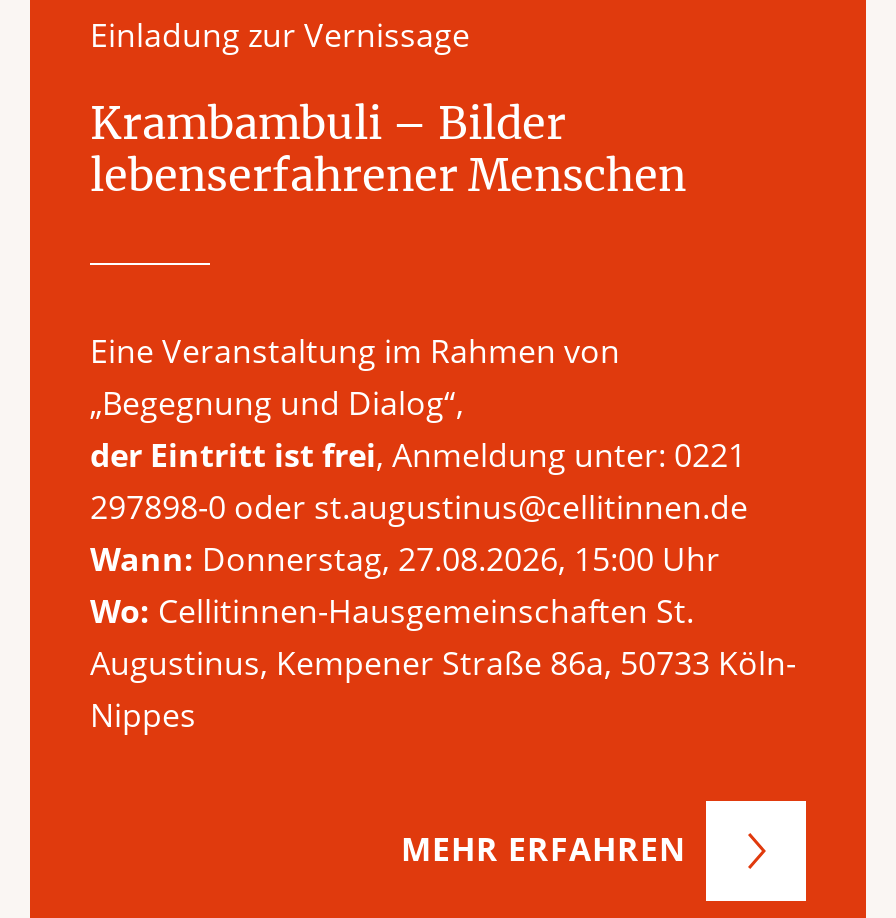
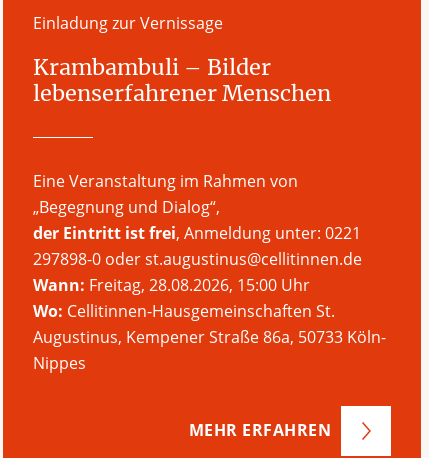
- Wann: Donnerstag, 27.08.2026, 15:00 Uhr
+ Wann: Freitag, 28.08.2026, 15:00 Uhr
